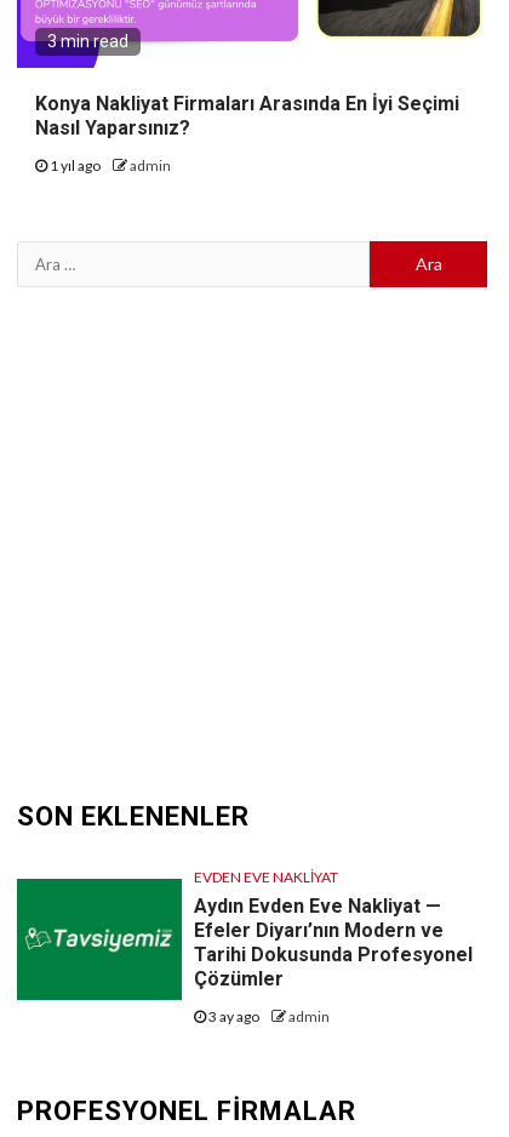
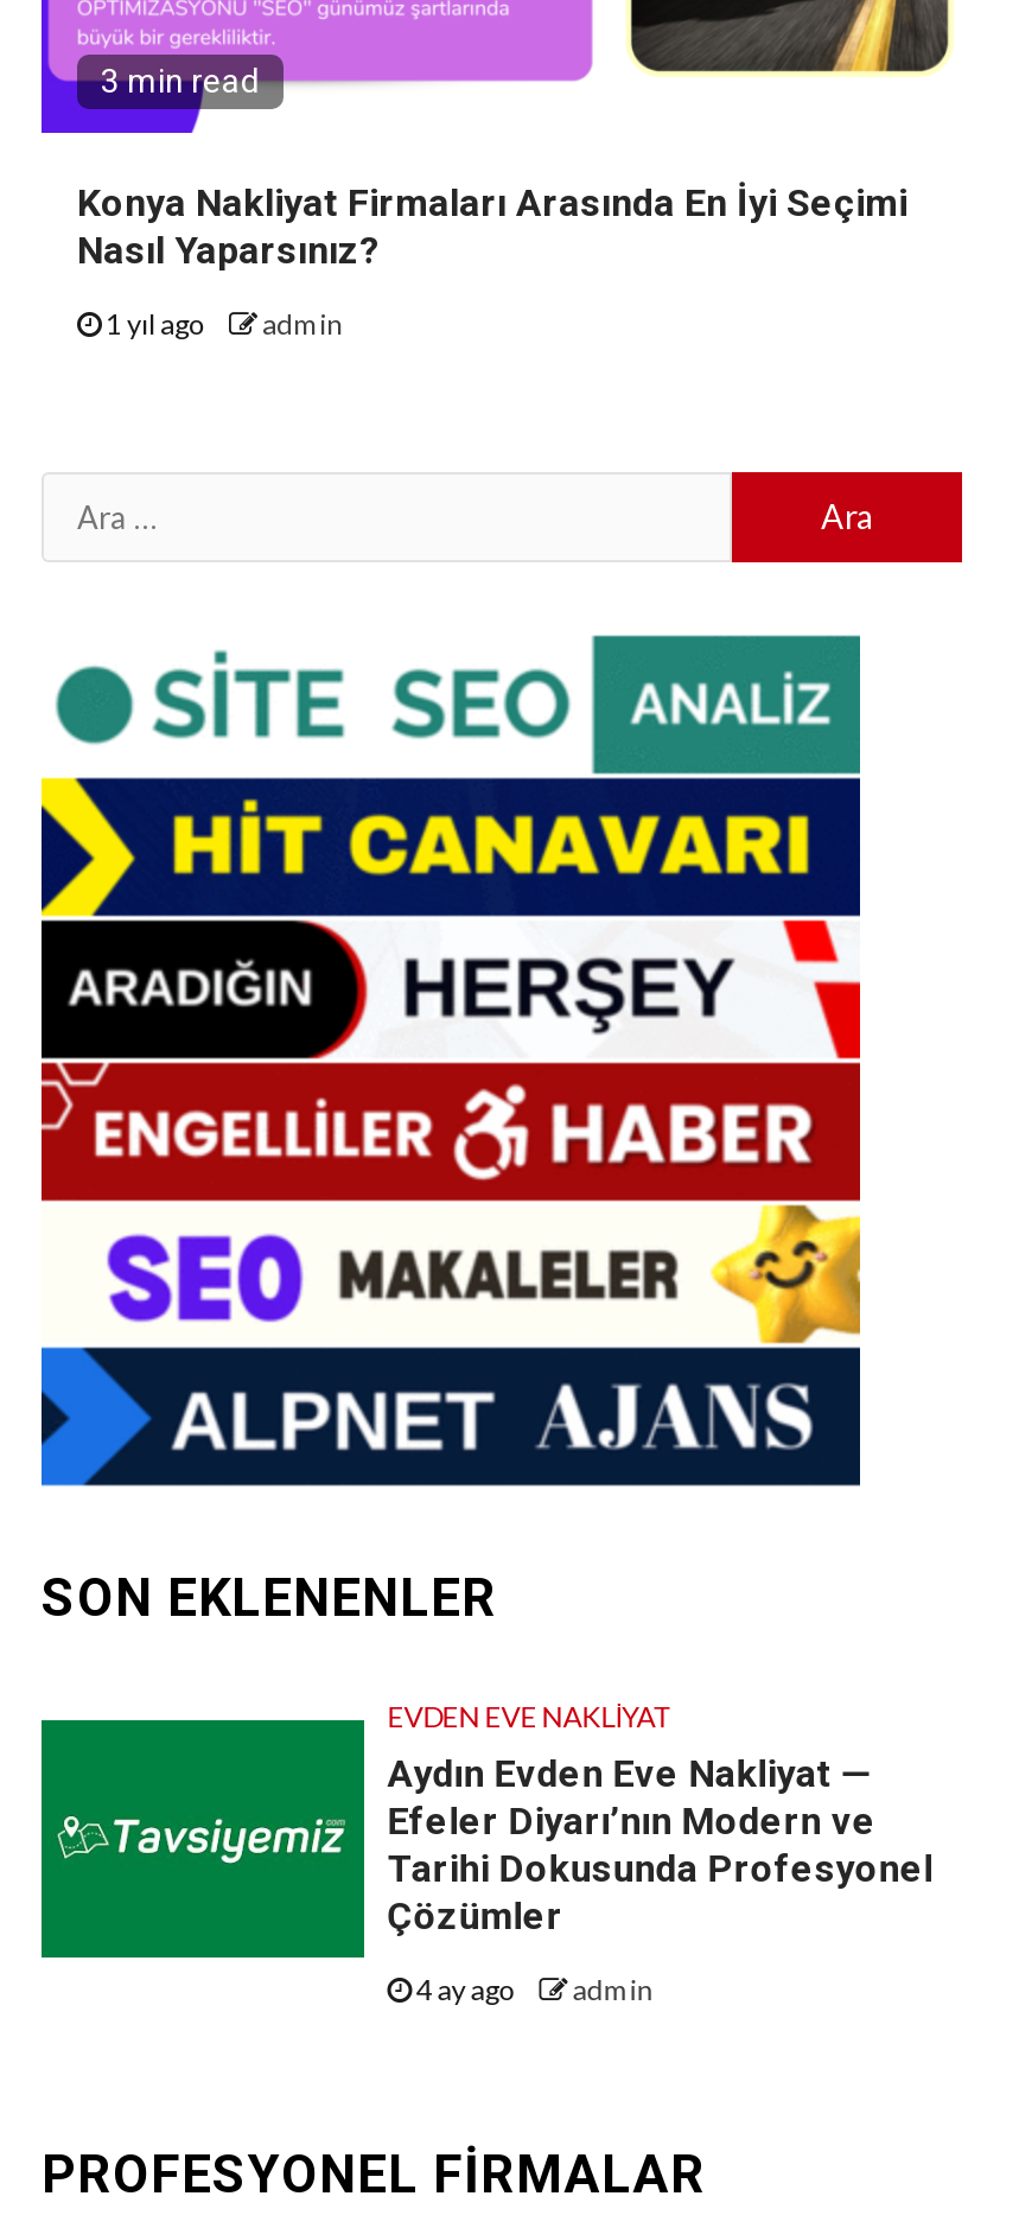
+ [image]

- 3 ay ago admin
+ 4 ay ago admin
